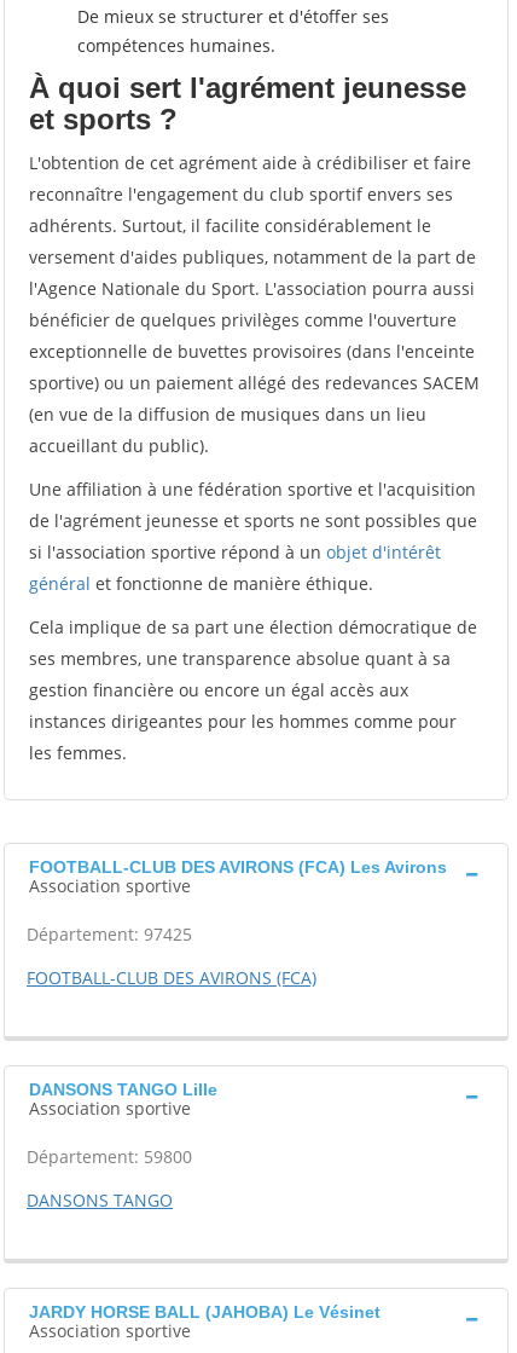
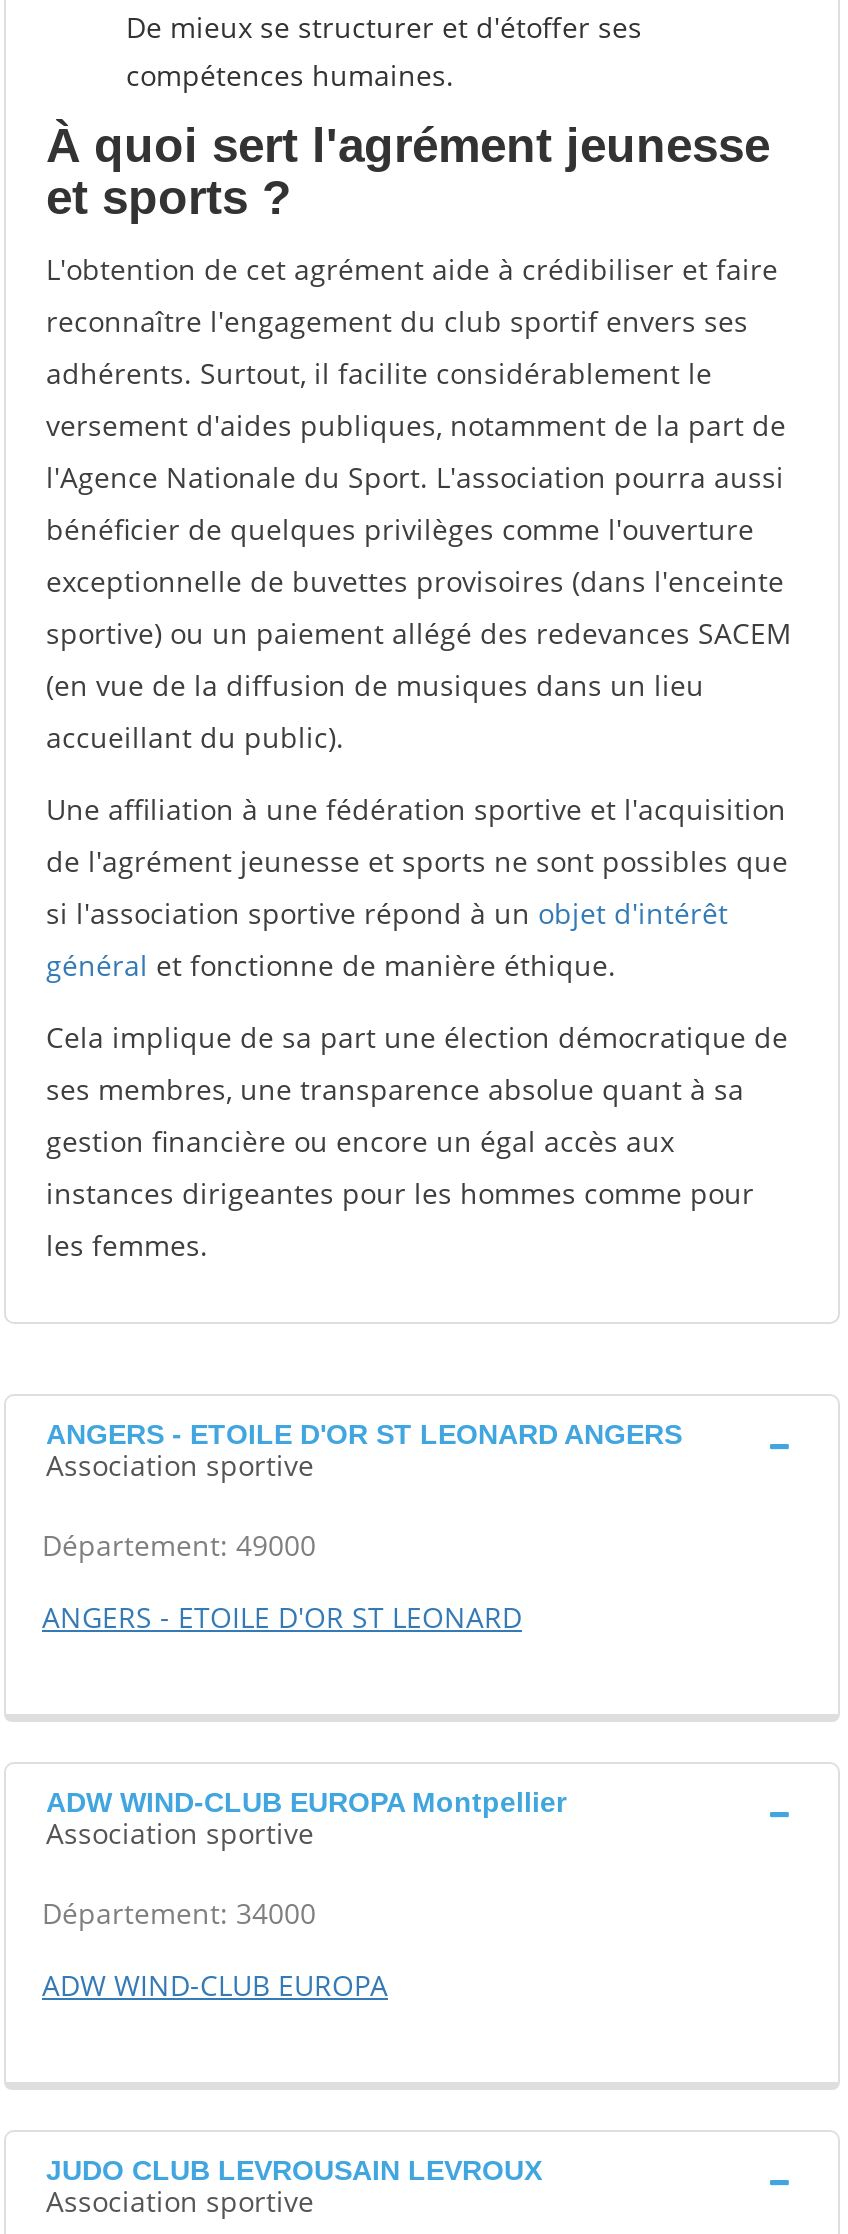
- FOOTBALL-CLUB DES AVIRONS (FCA) Les Avirons
+ ANGERS - ETOILE D'OR ST LEONARD ANGERS

- Département: 97425
+ Département: 49000

- FOOTBALL-CLUB DES AVIRONS (FCA)
+ ANGERS - ETOILE D'OR ST LEONARD

- DANSONS TANGO Lille
+ ADW WIND-CLUB EUROPA Montpellier

- Département: 59800
+ Département: 34000

- DANSONS TANGO
+ ADW WIND-CLUB EUROPA

- JARDY HORSE BALL (JAHOBA) Le Vésinet
+ JUDO CLUB LEVROUSAIN LEVROUX
